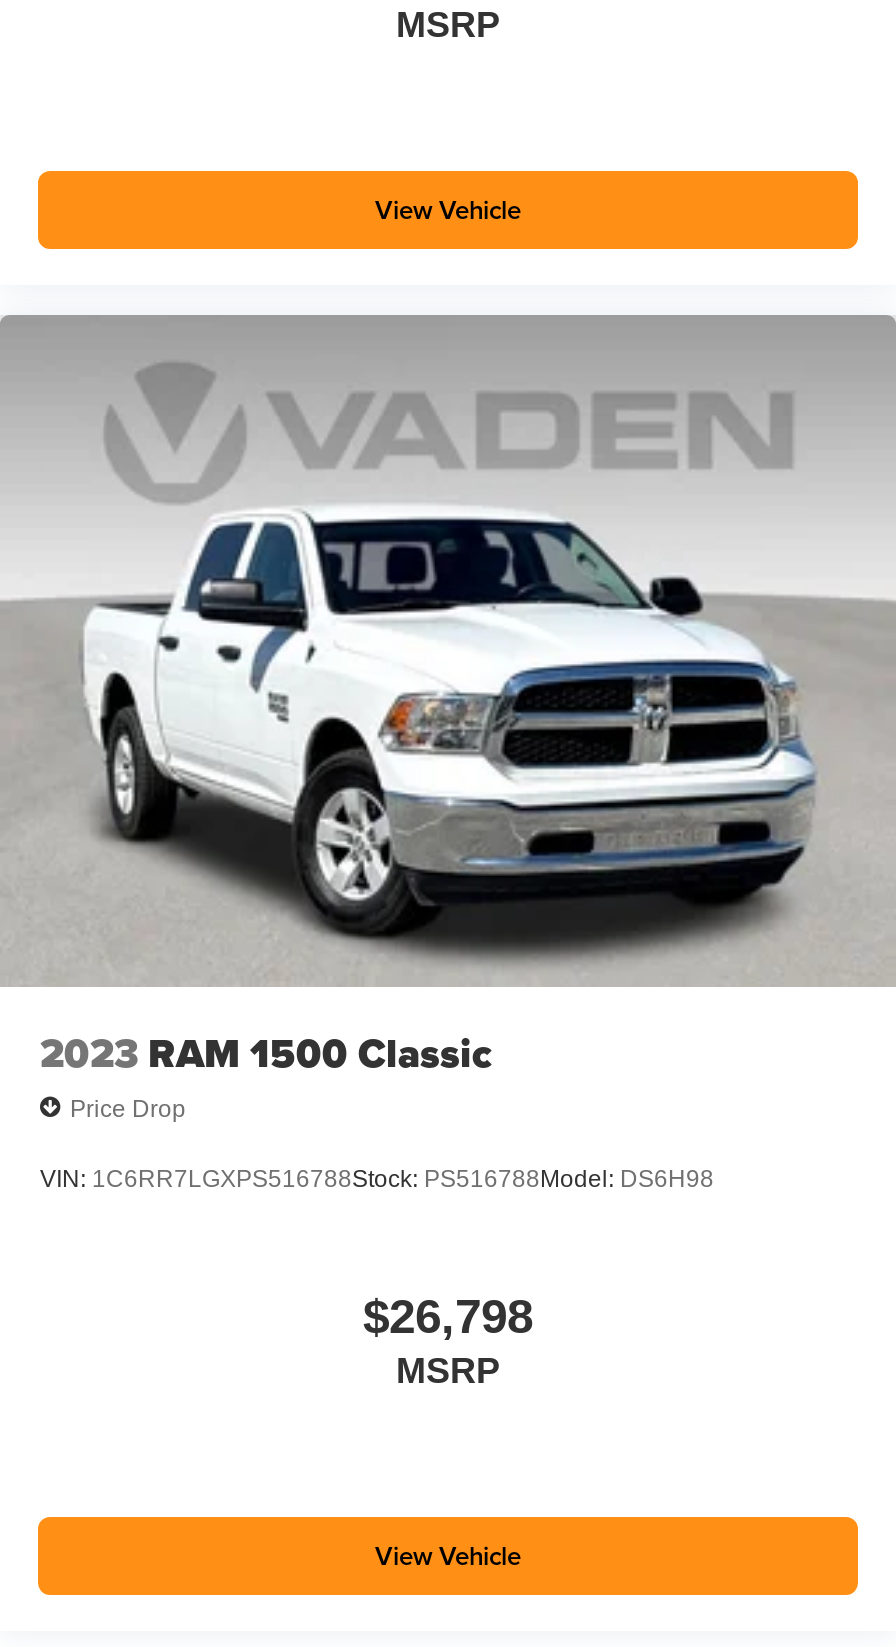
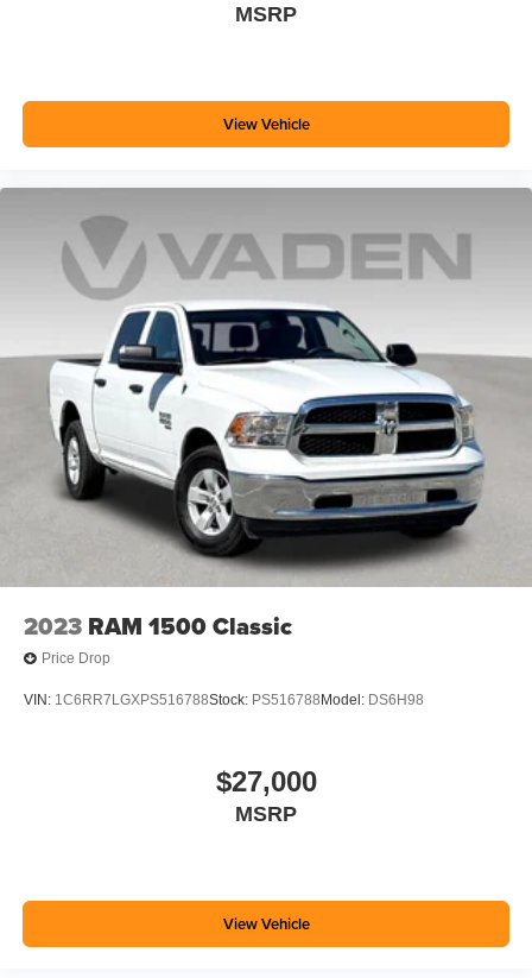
- $26,798
+ $27,000
